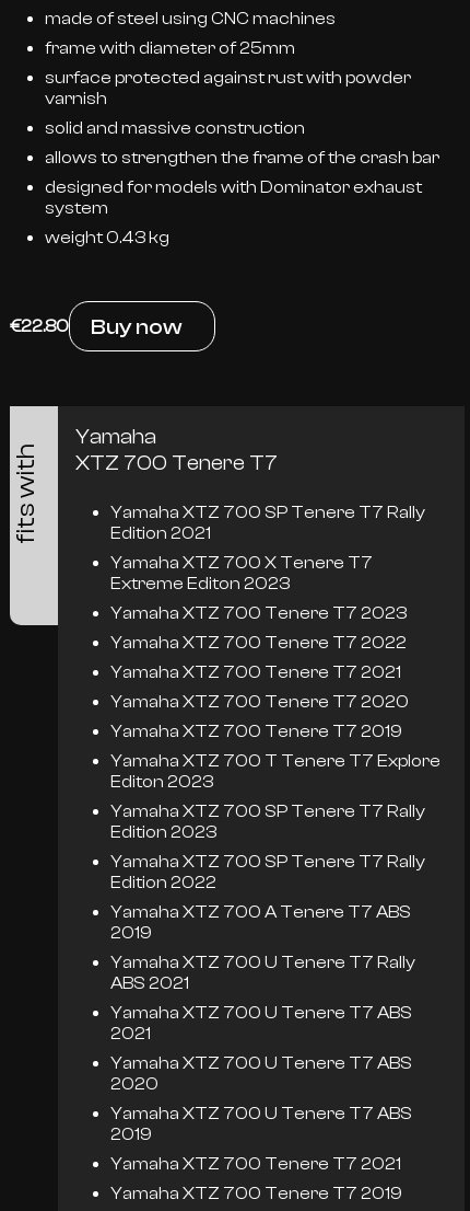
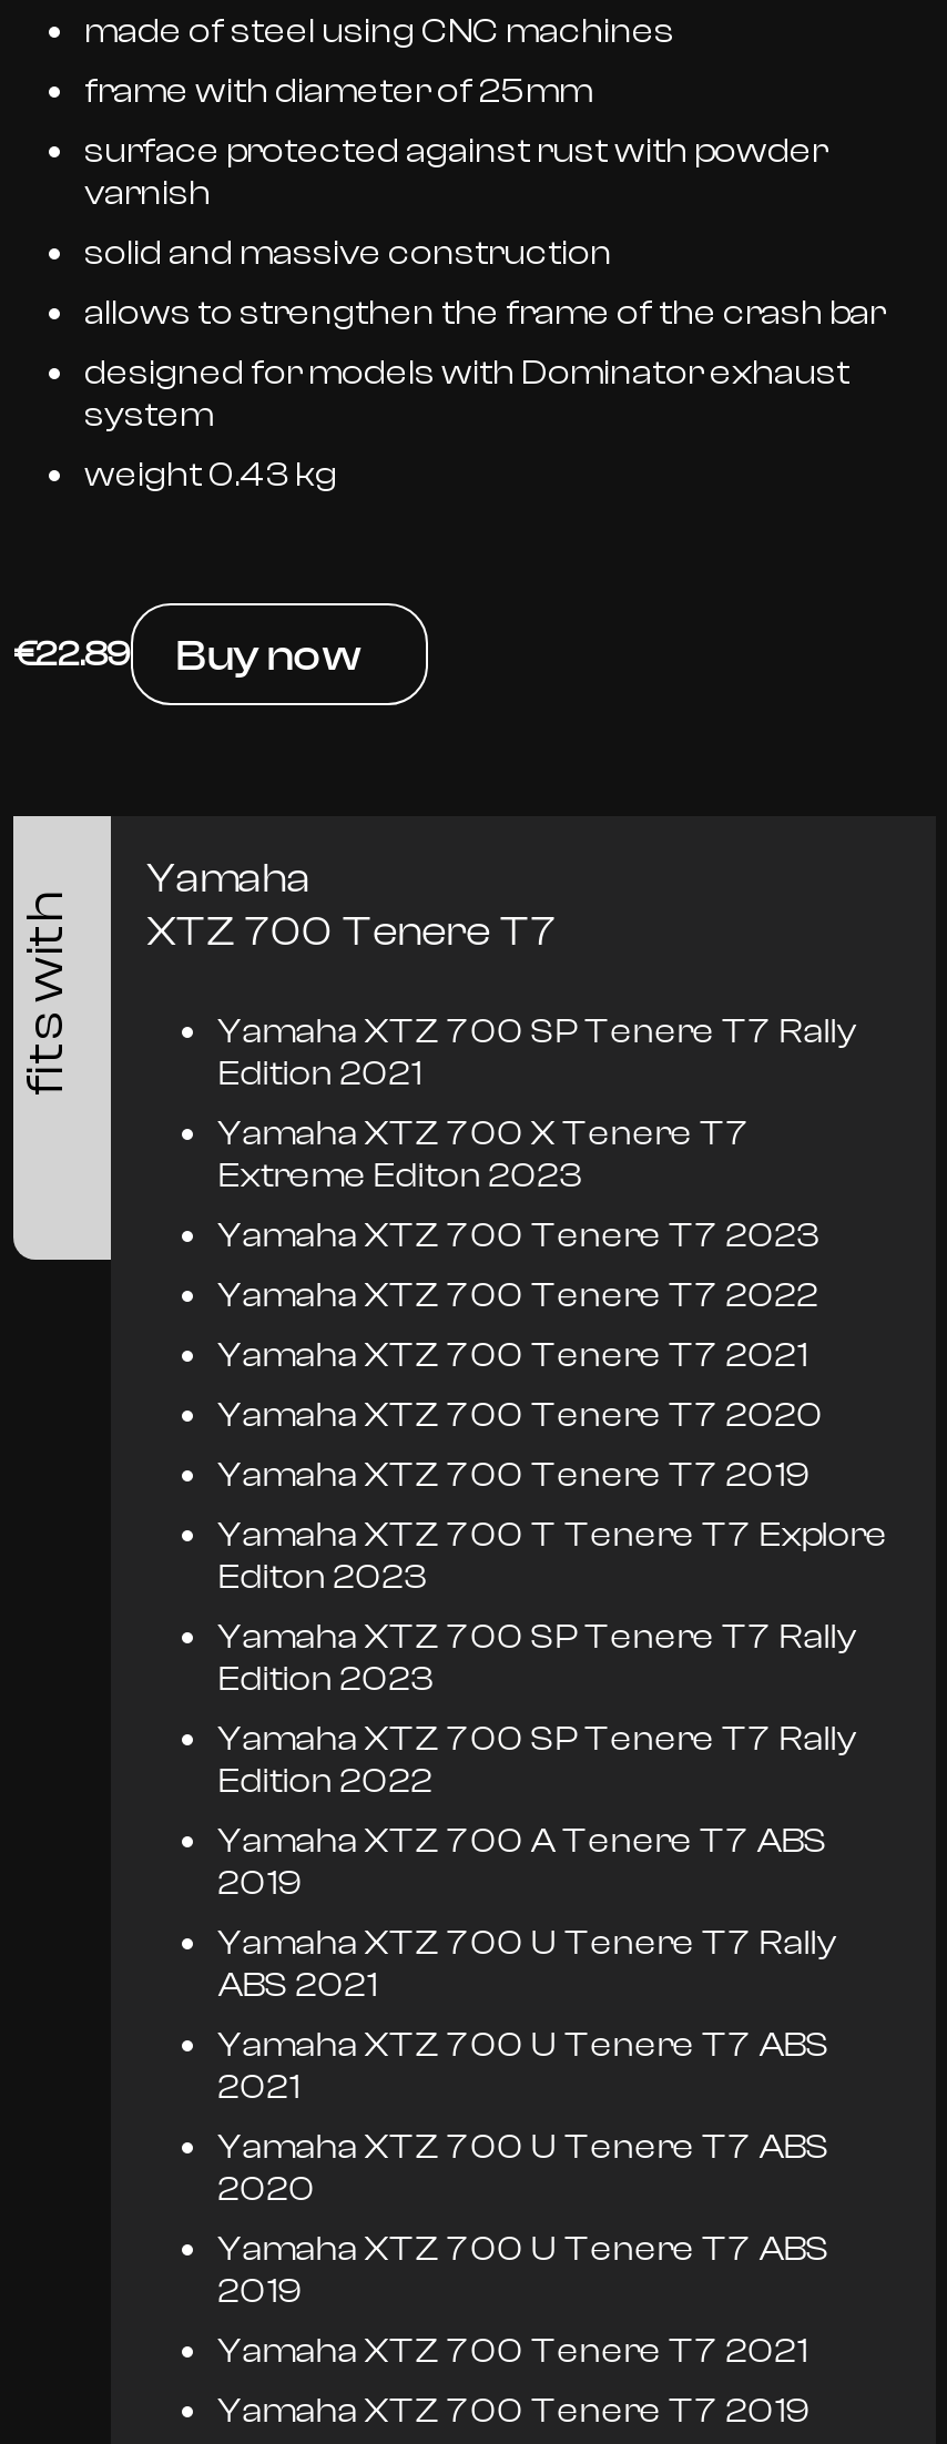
- €22.80 Buy now
+ €22.89 Buy now
